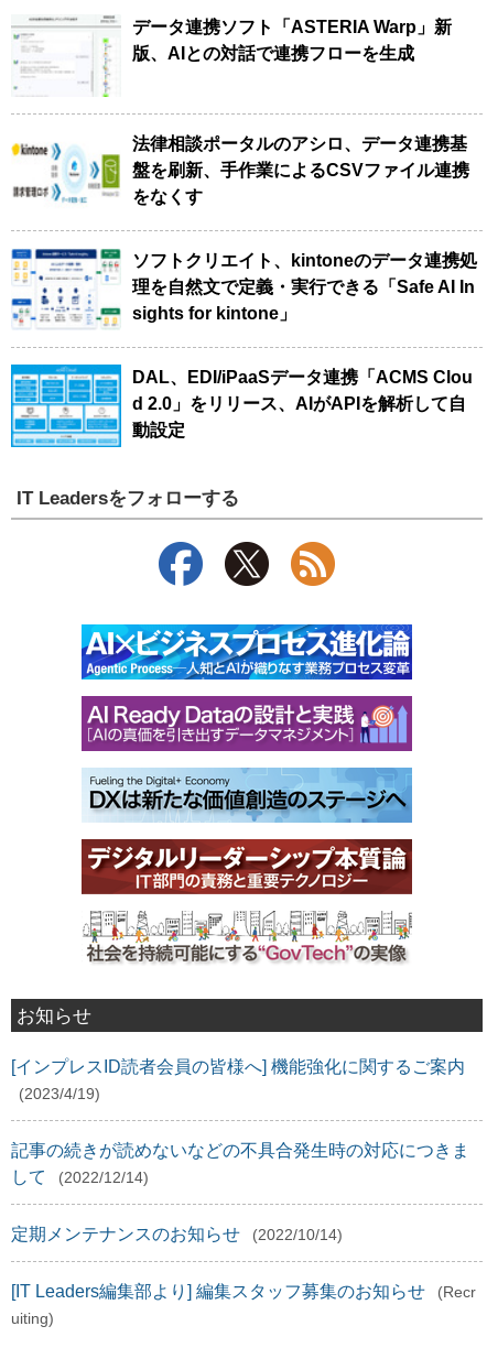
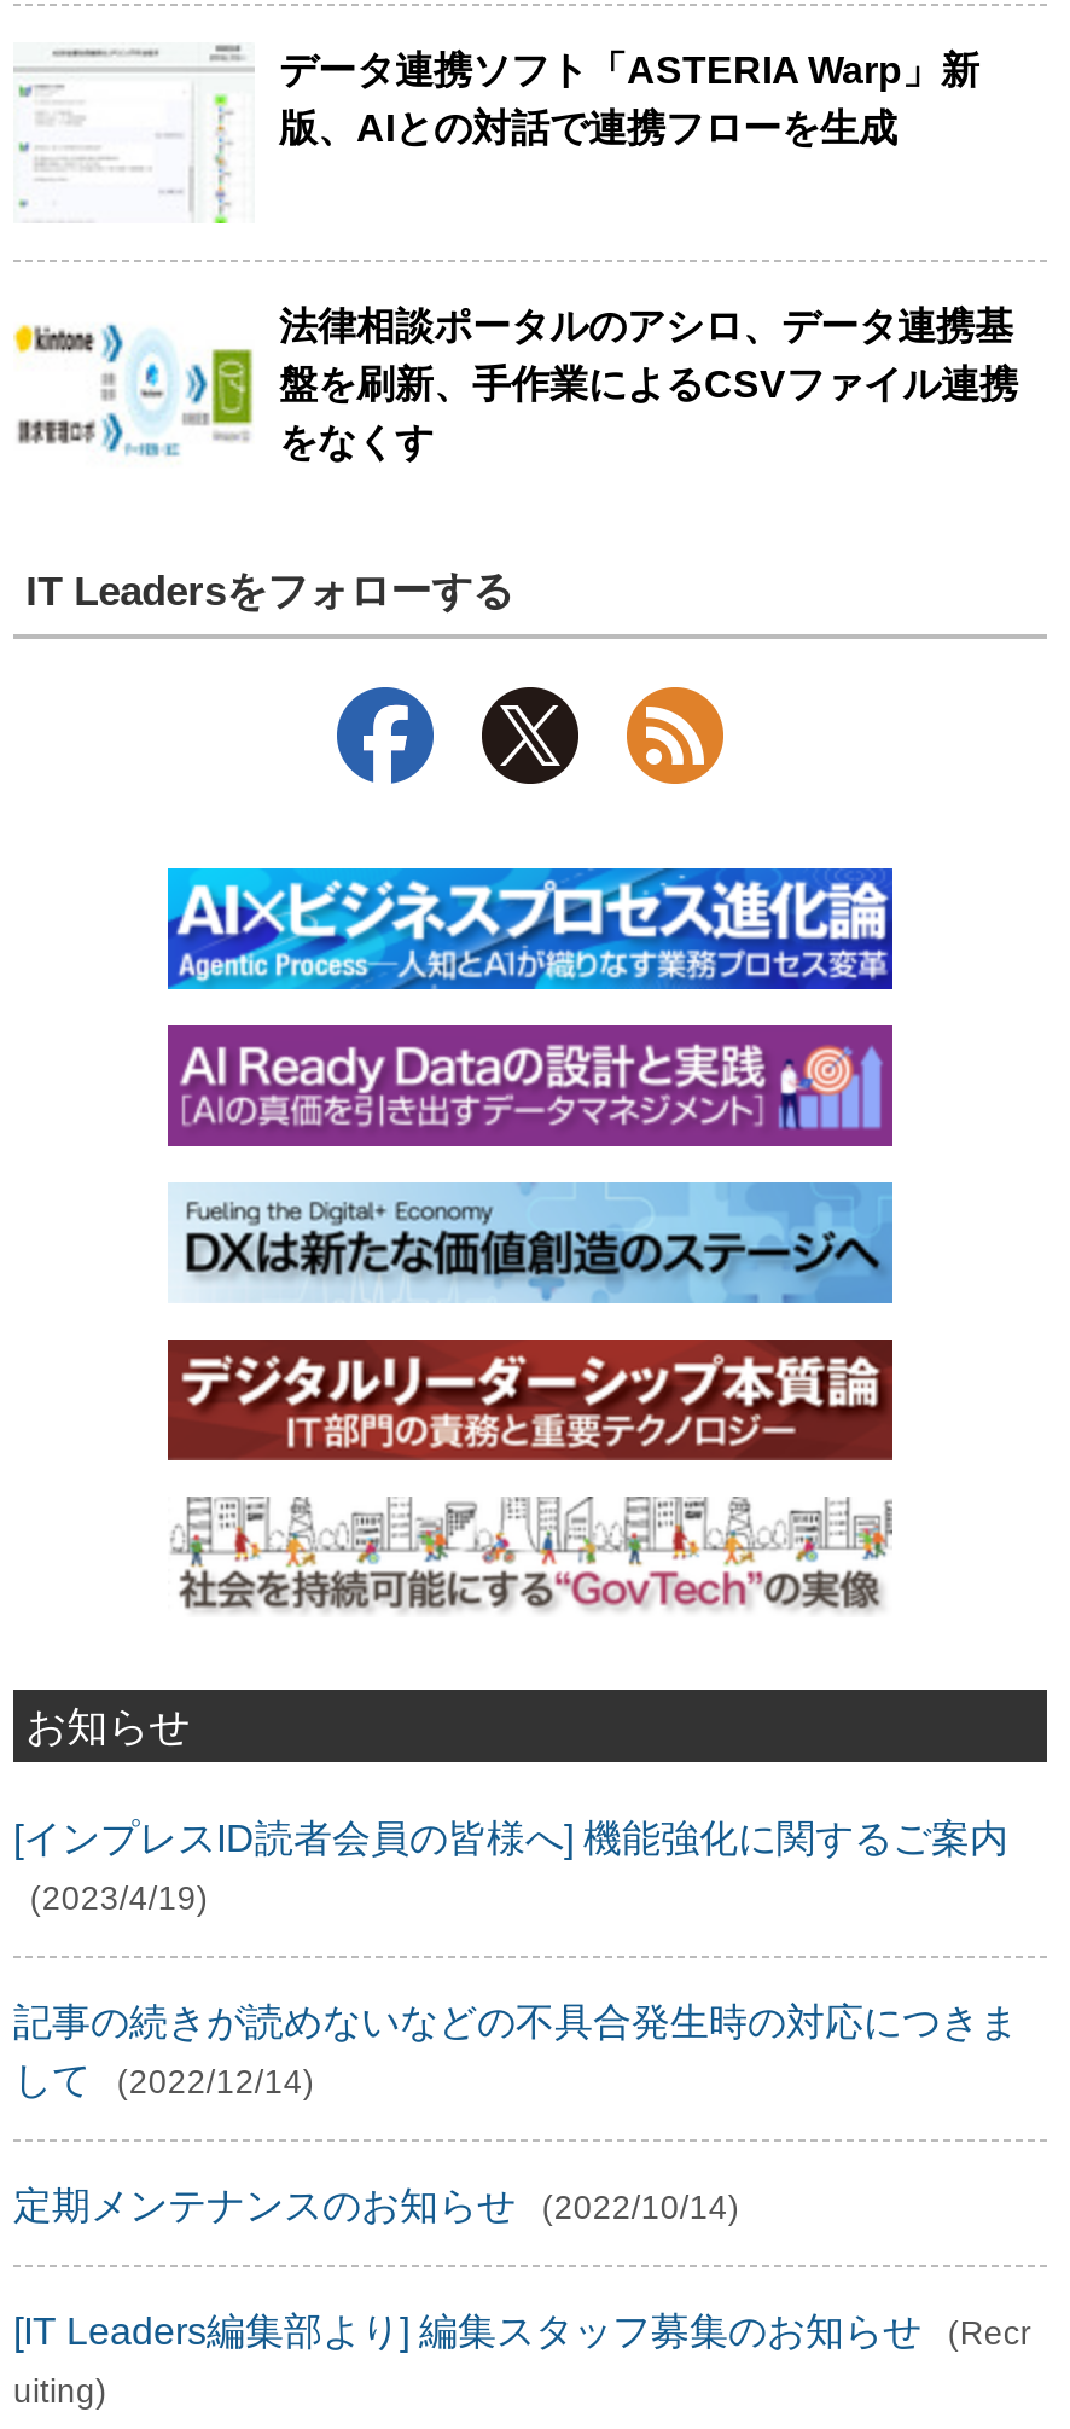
- [image]
- ソフトクリエイト、kintoneのデータ連携処
- 理を自然文で定義・実行できる「Safe AI In
- sights for kintone」
- DAL、EDI/iPaaSデータ連携「ACMS Clou
- d 2.0」をリリース、AIがAPIを解析して自
- 動設定

- [image]
